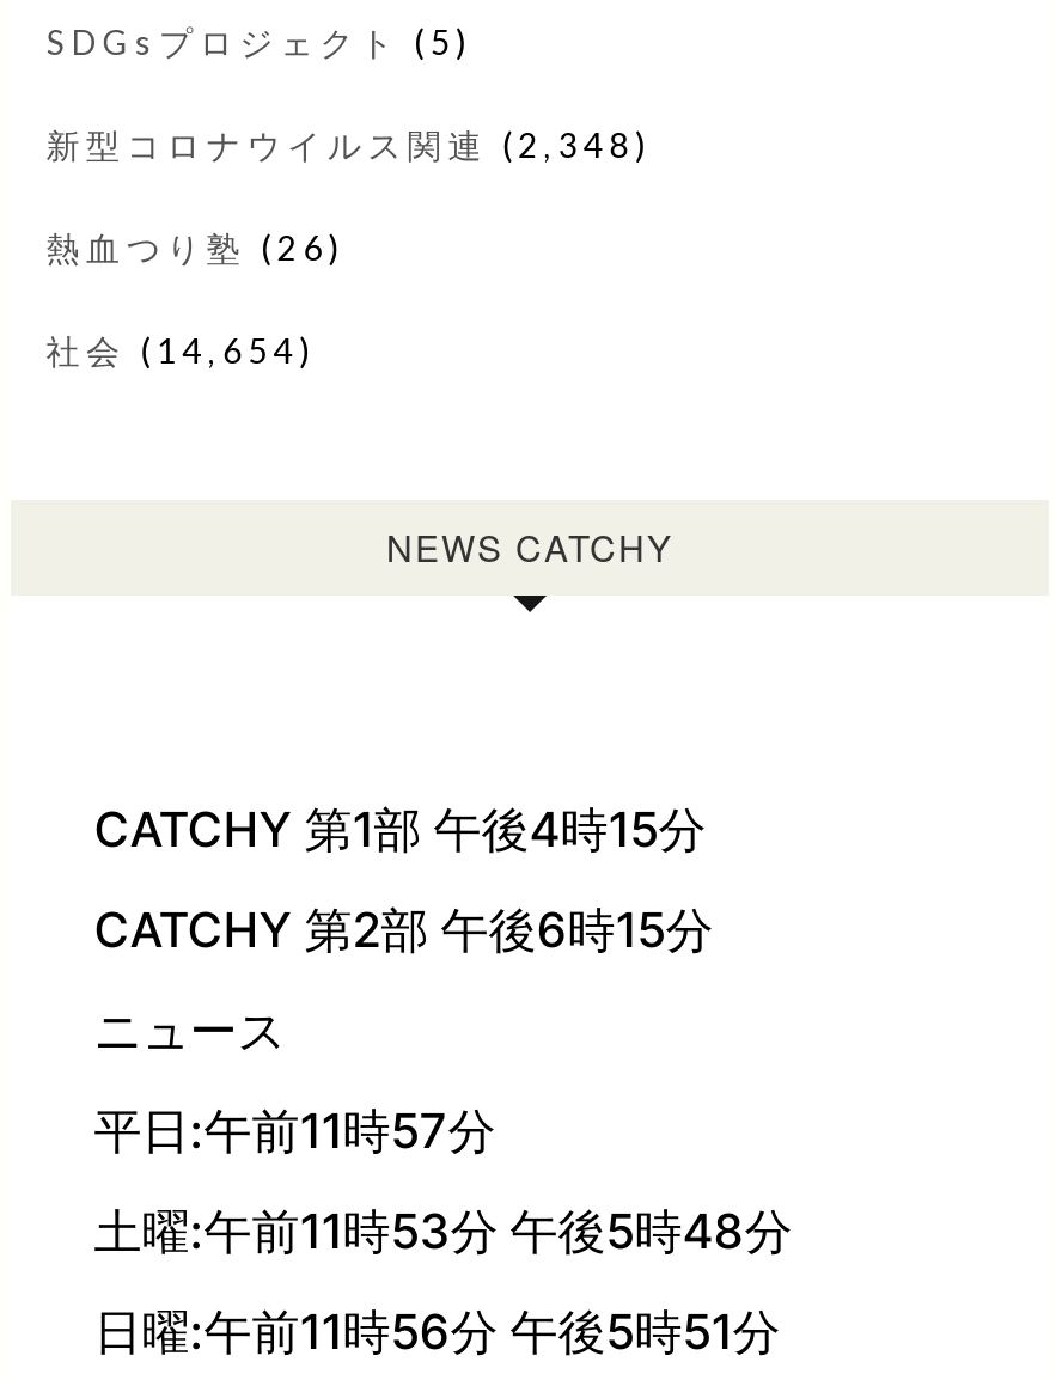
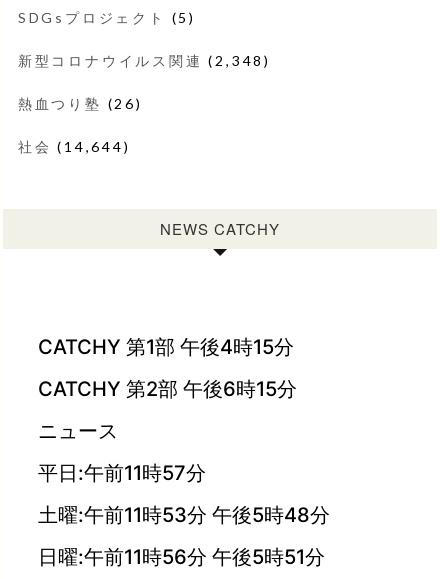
- 社会(14,654)
+ 社会(14,644)
